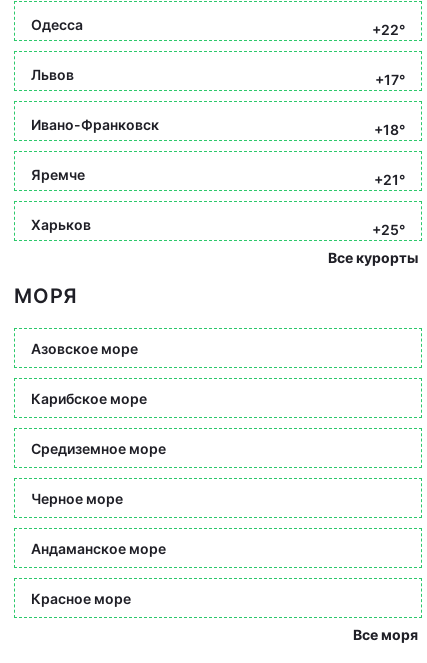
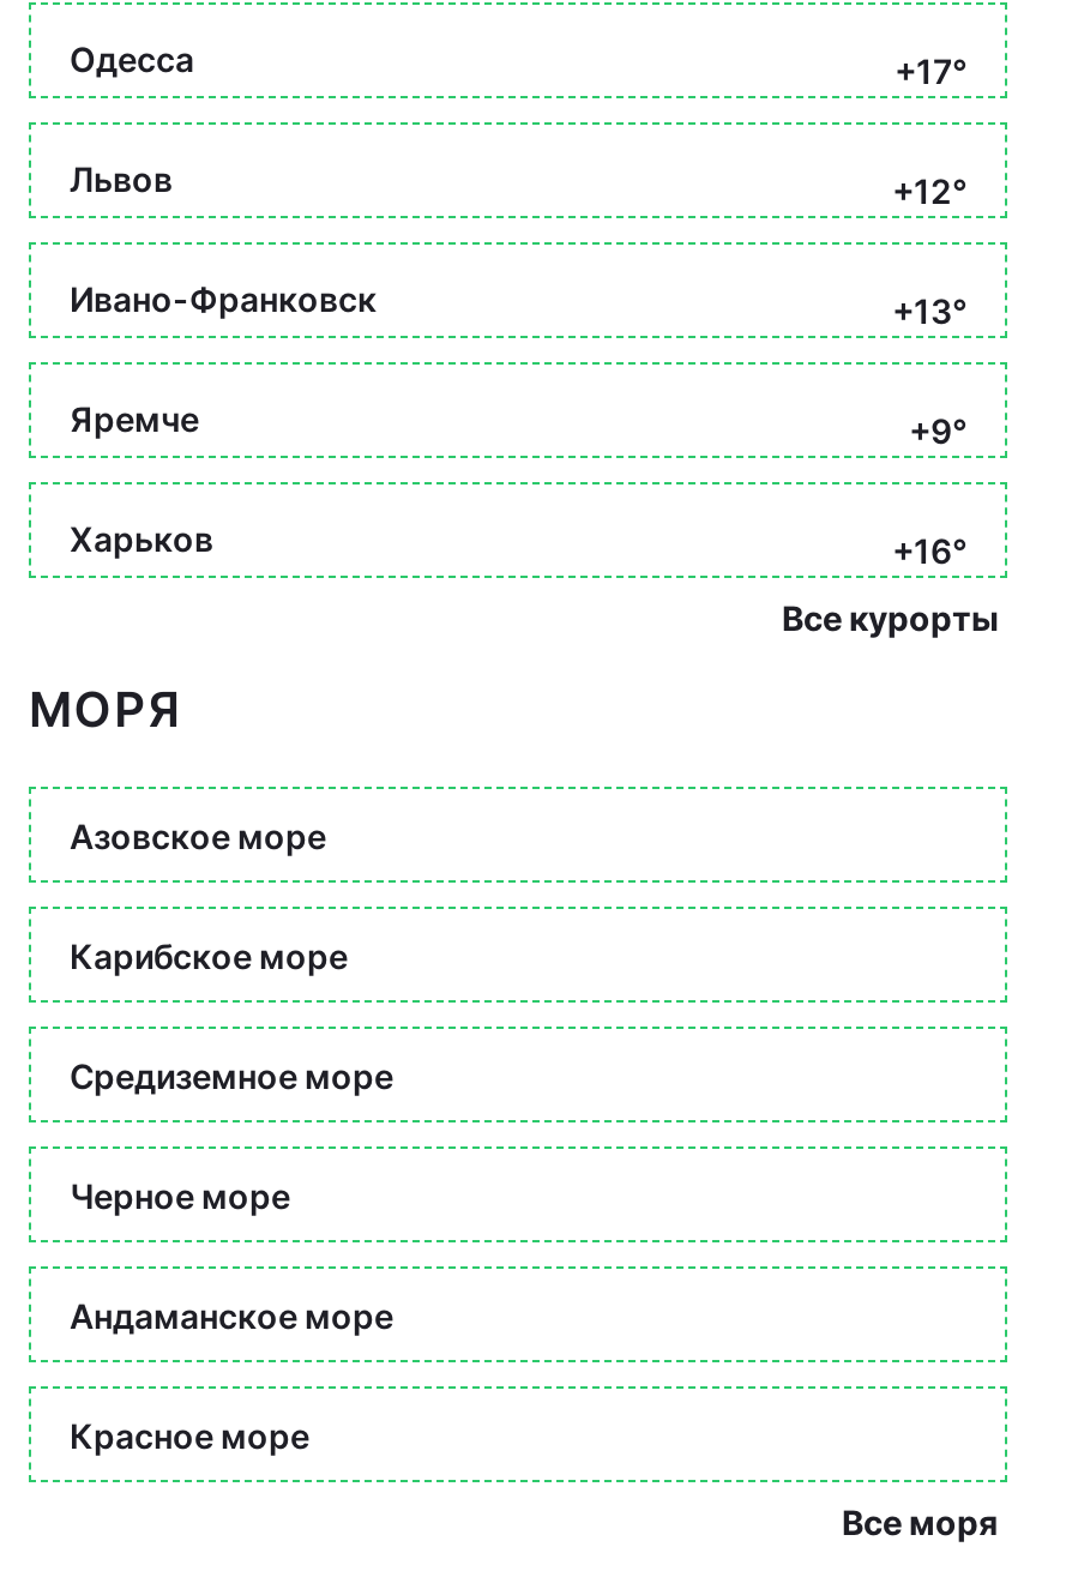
- +22°
+ +17°

- +17°
+ +12°

- +18°
+ +13°

- +21°
+ +9°

- +25°
+ +16°
